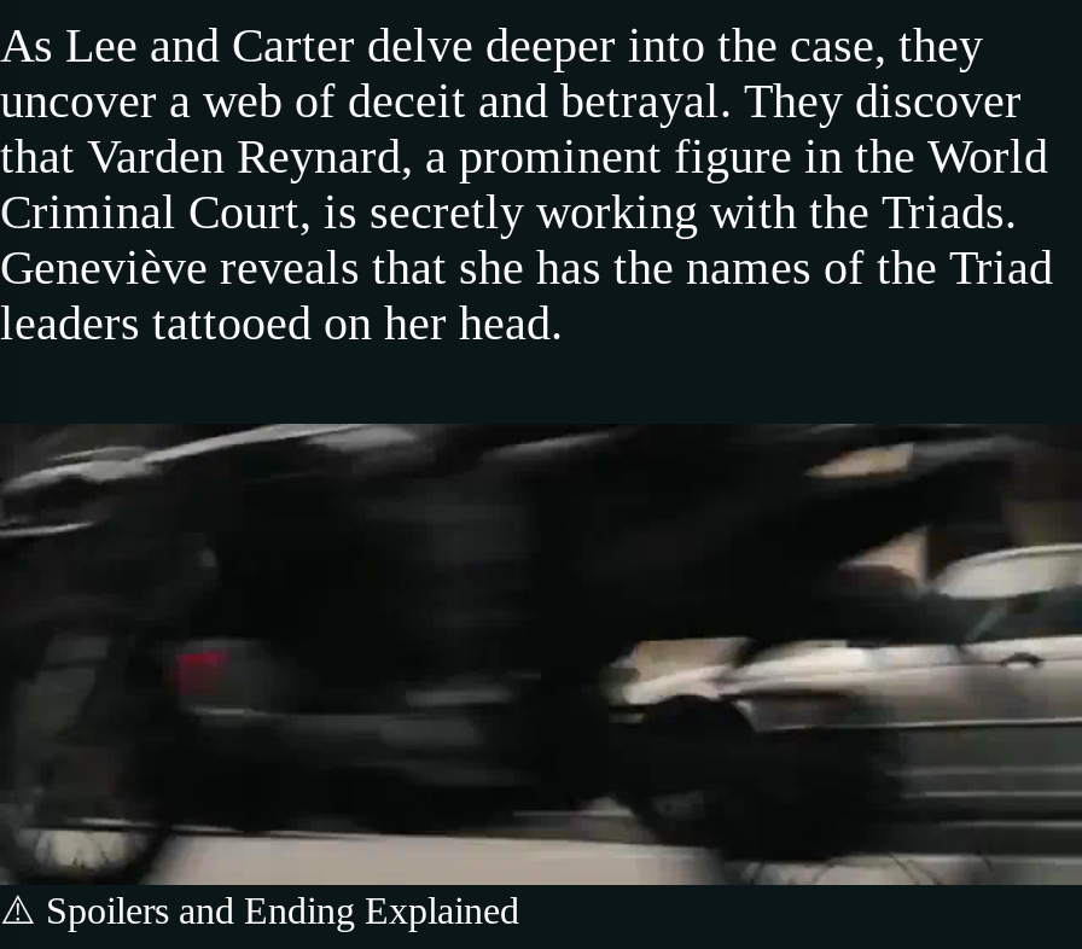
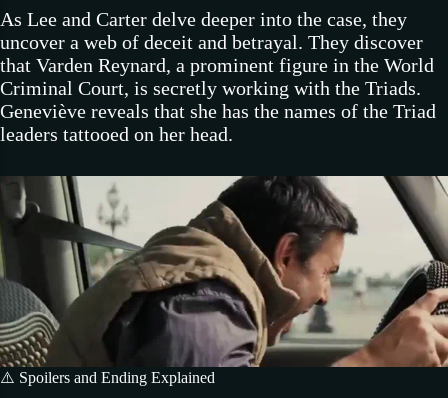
- [image]
+ [image]
